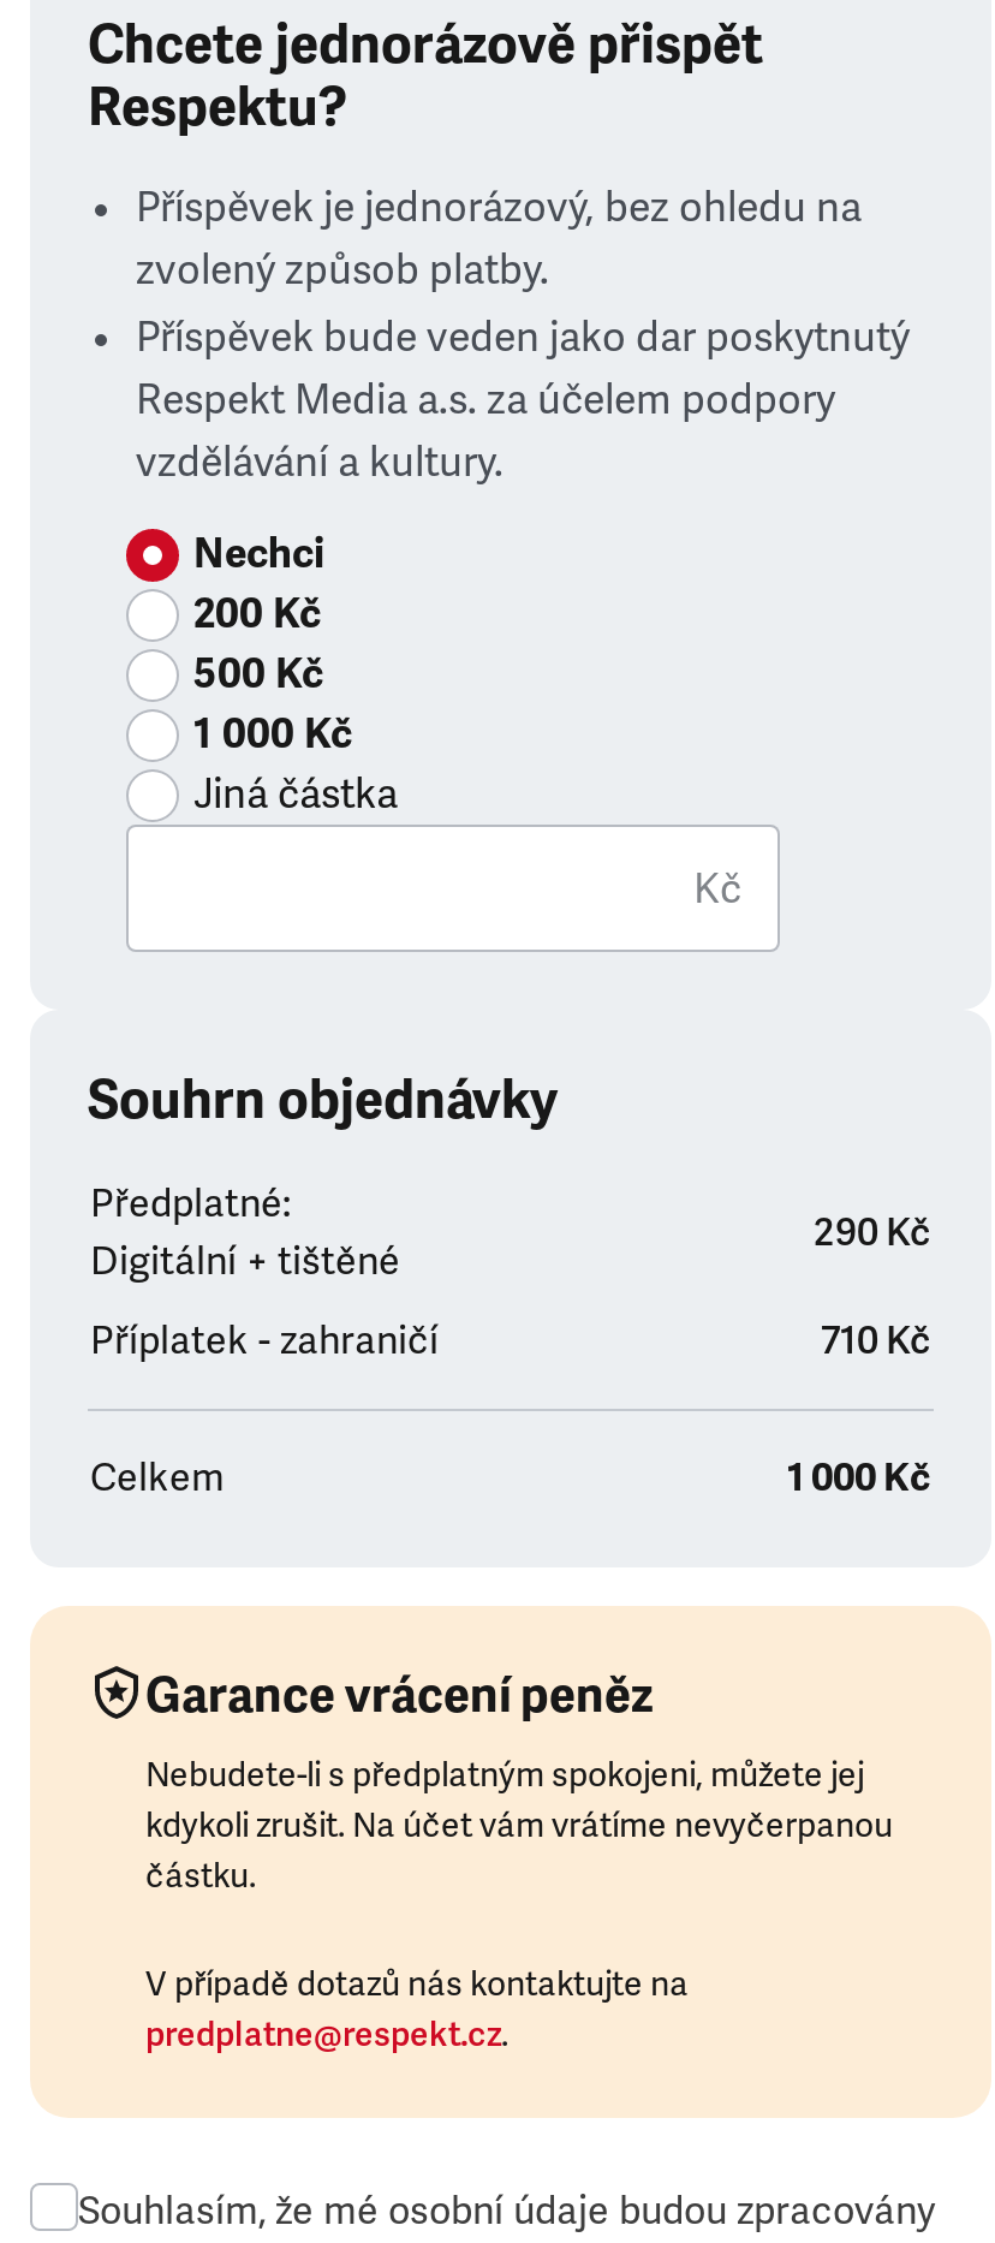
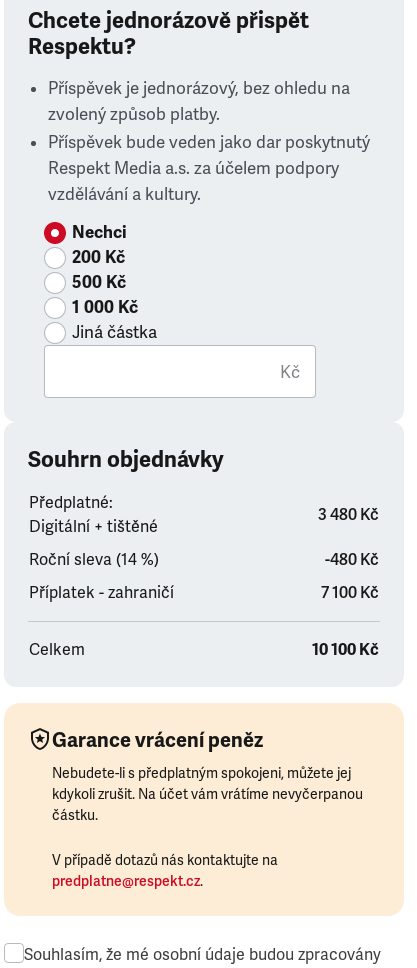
- 290 Kč
+ 3 480 Kč
+ Roční sleva (14 %)
+ -480 Kč

- 710 Kč
+ 7 100 Kč

- 1 000 Kč
+ 10 100 Kč
